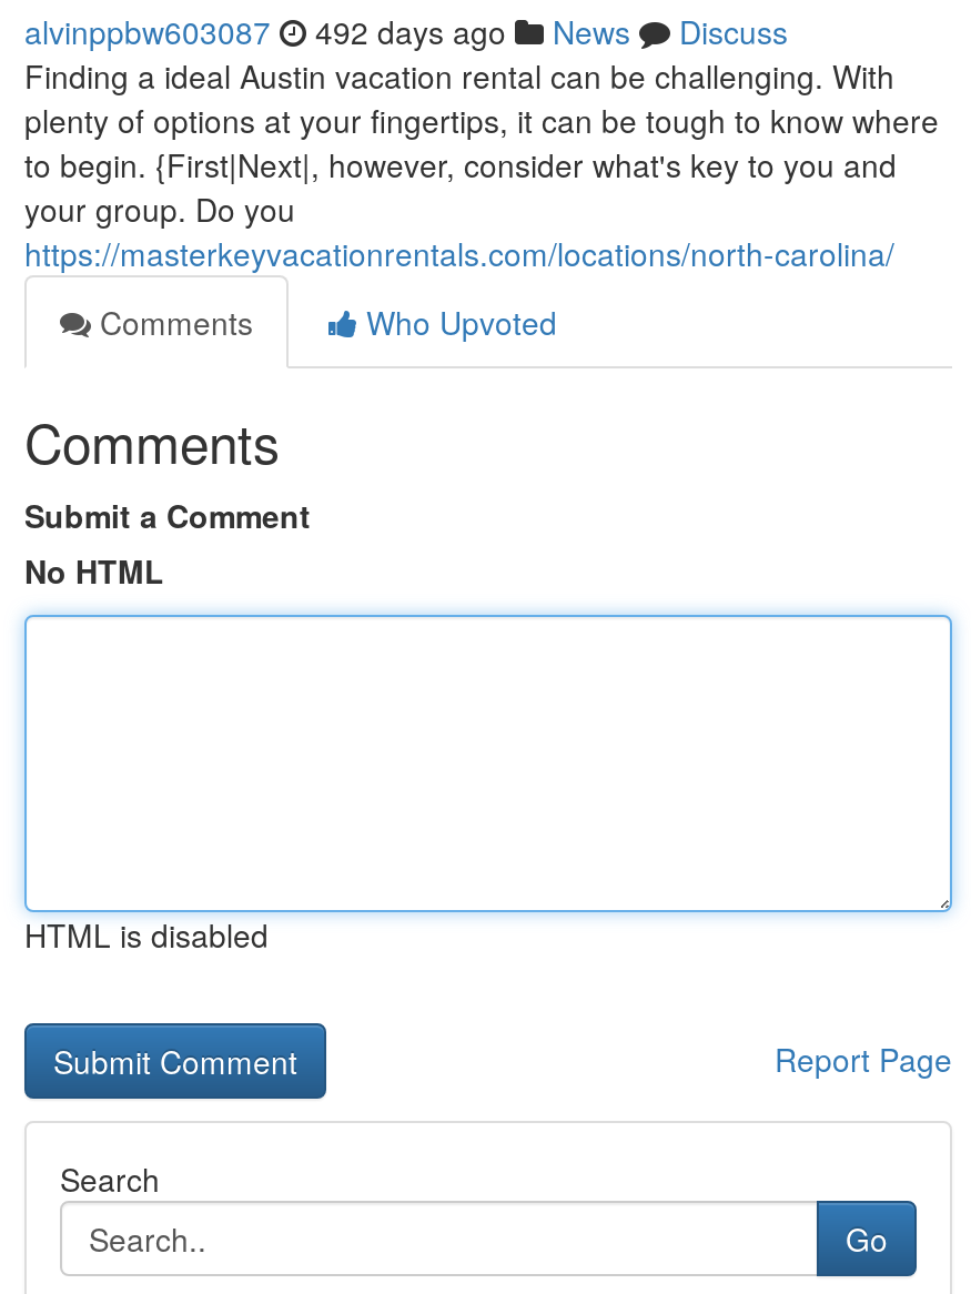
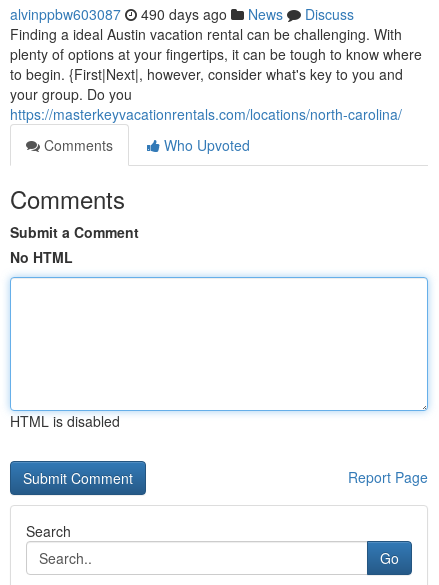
- alvinppbw603087 492 days ago News Discuss
+ alvinppbw603087 490 days ago News Discuss
